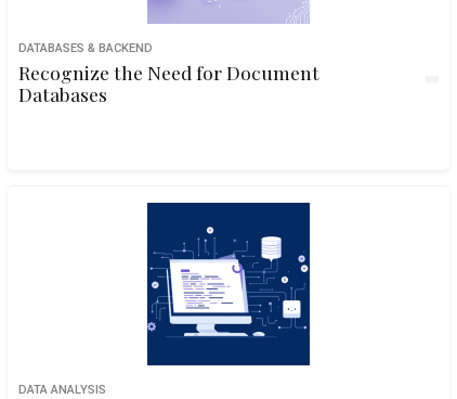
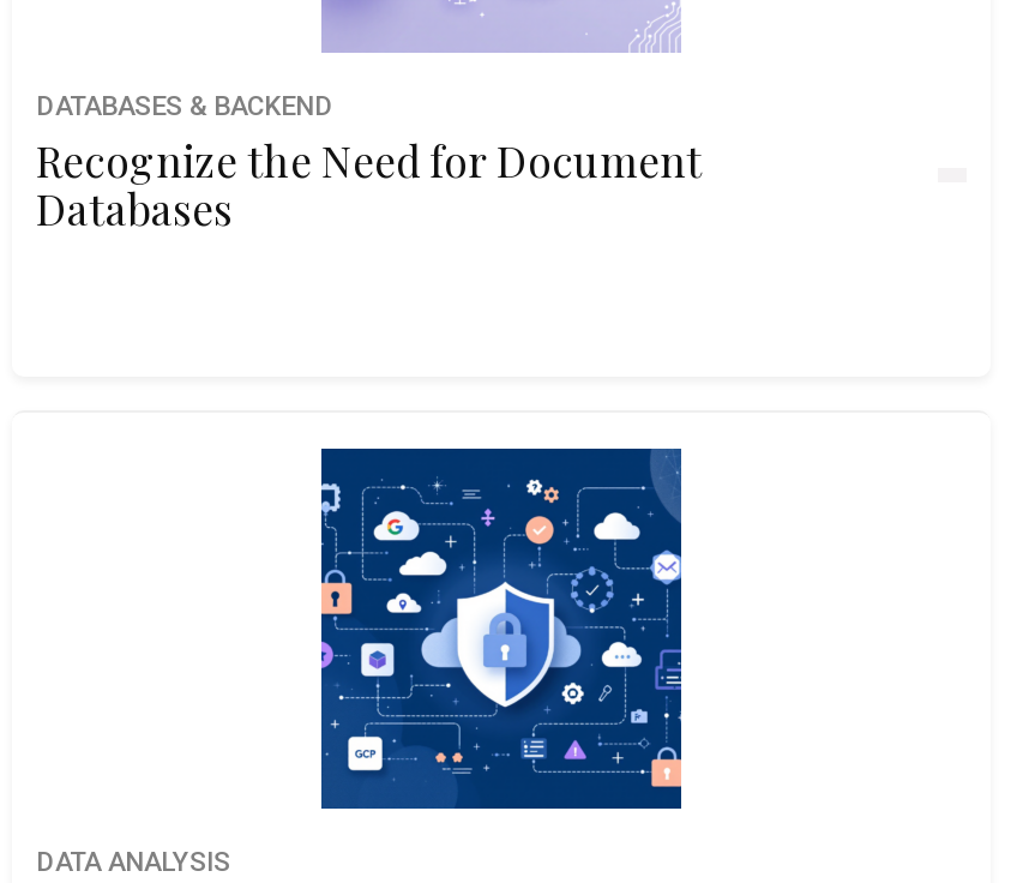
- [image]
+ [image]
